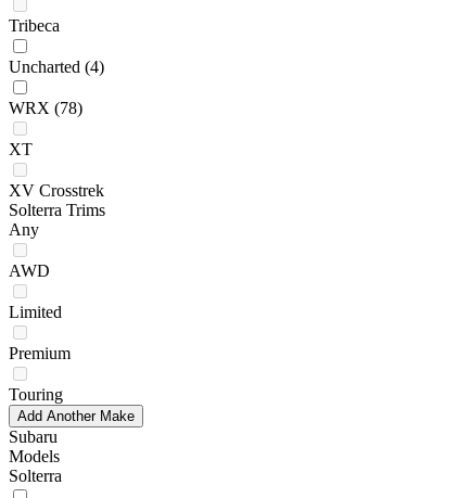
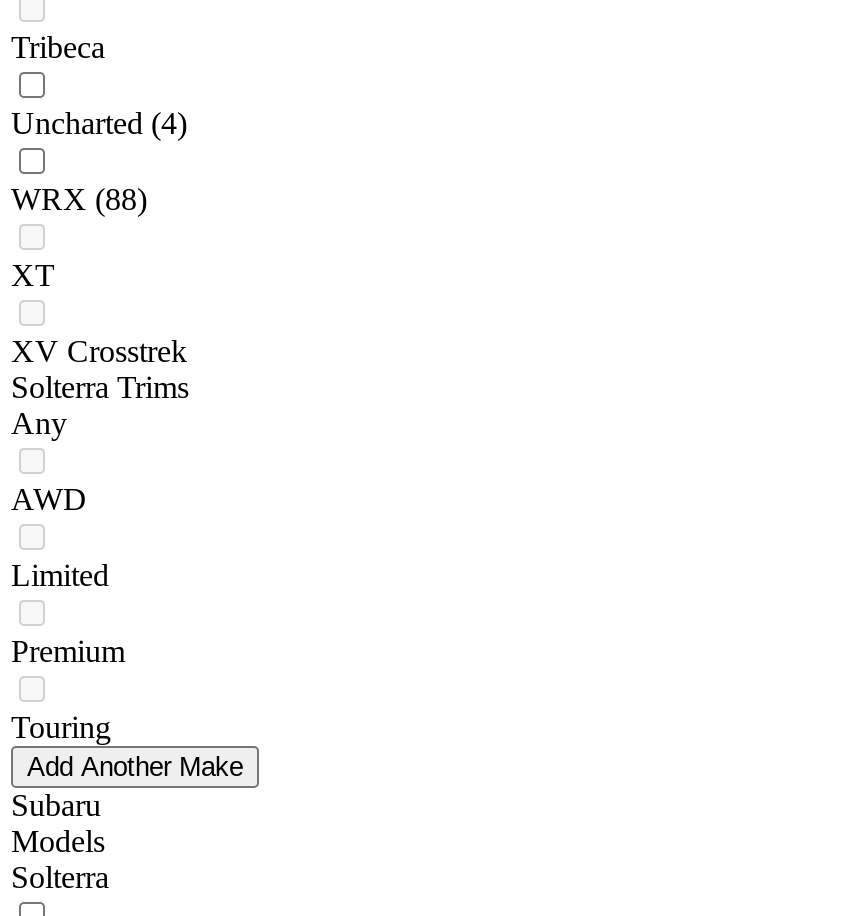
- WRX (78)
+ WRX (88)
